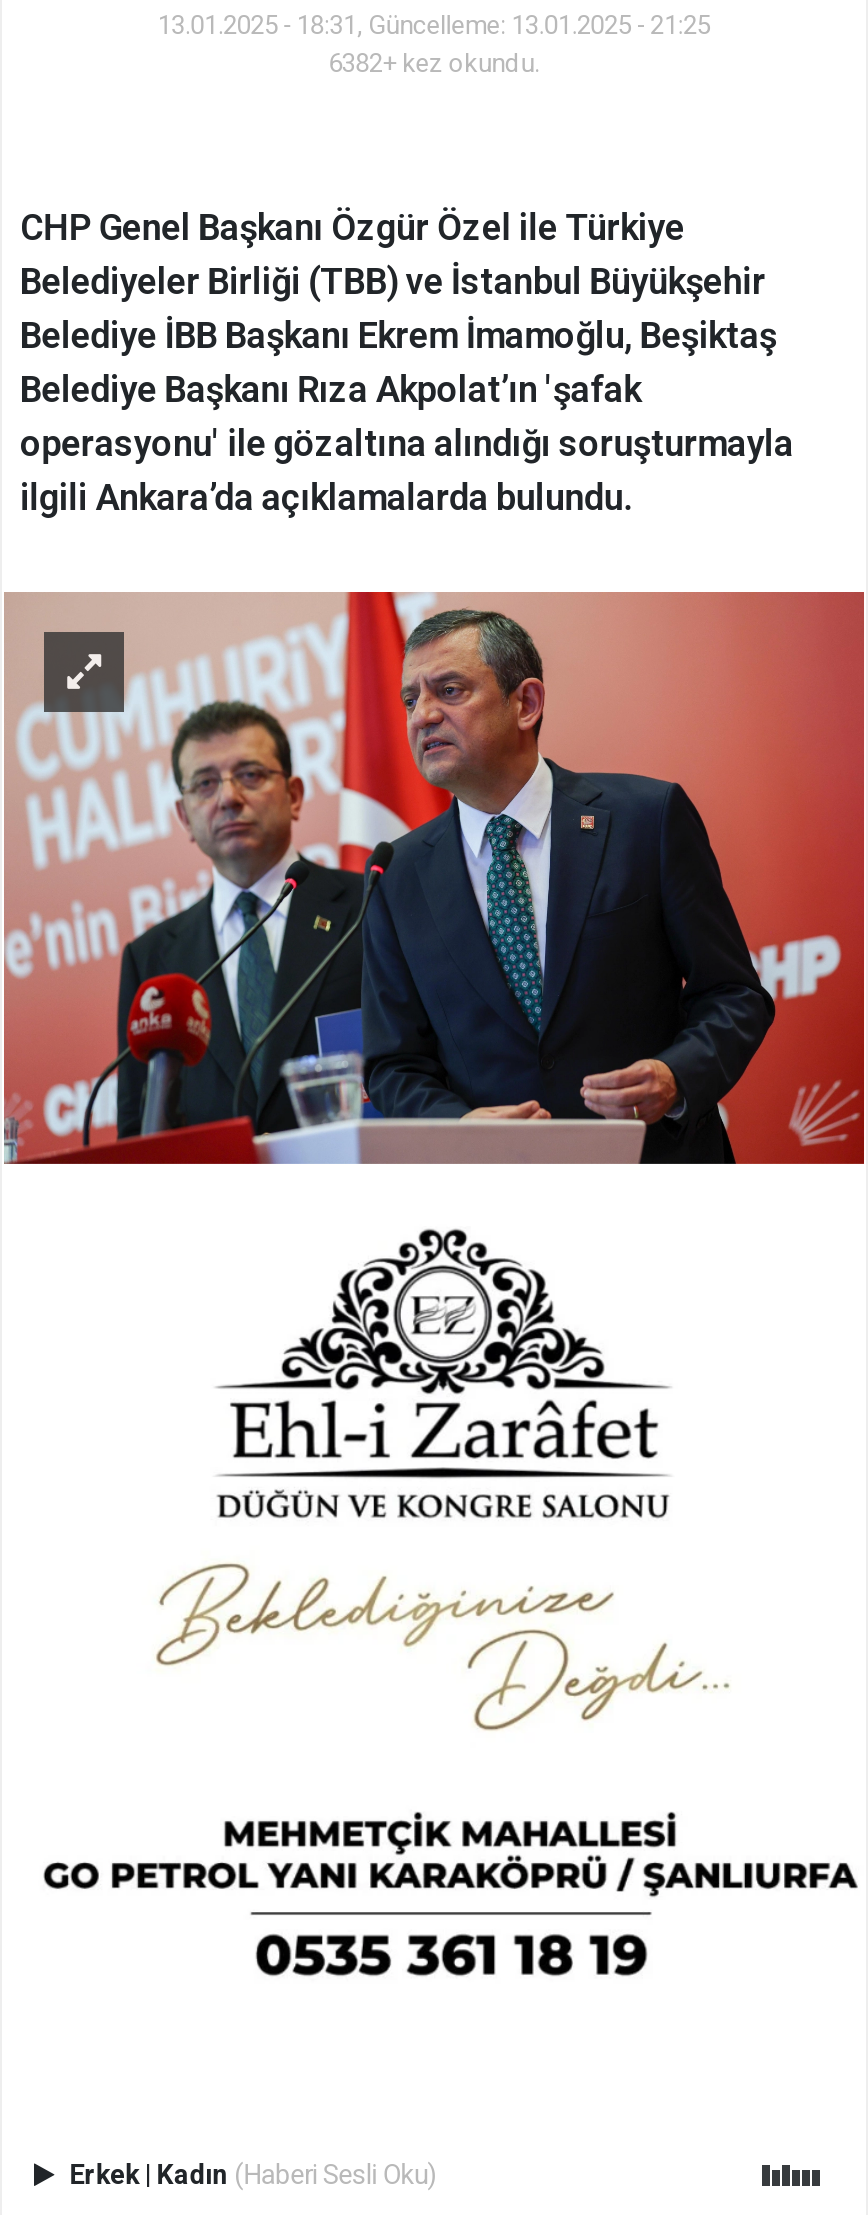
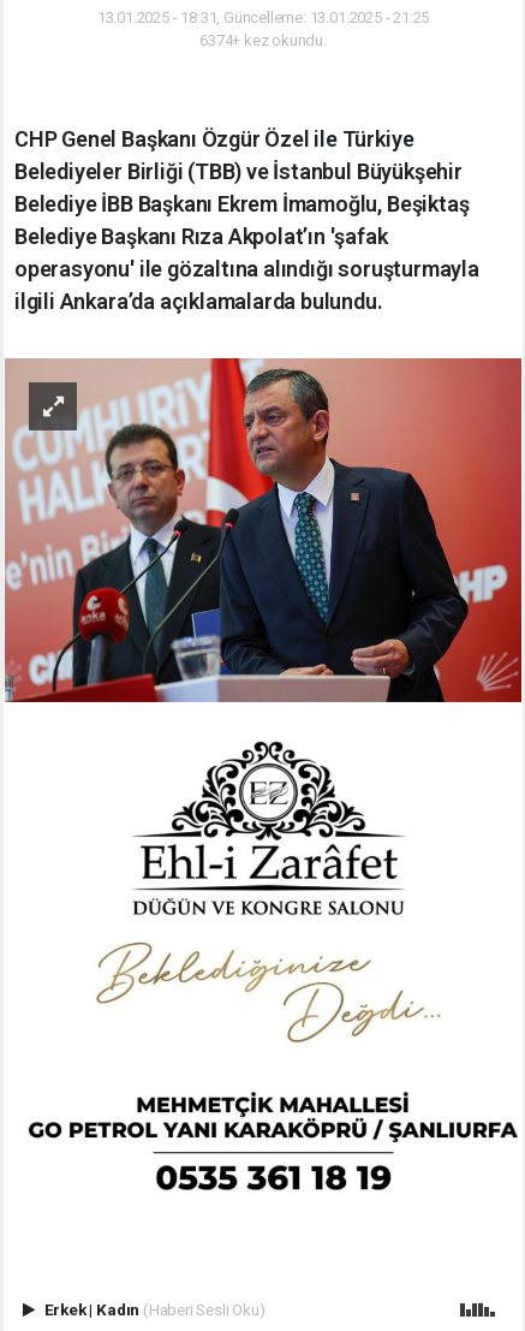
- 6382+ kez okundu.
+ 6374+ kez okundu.
